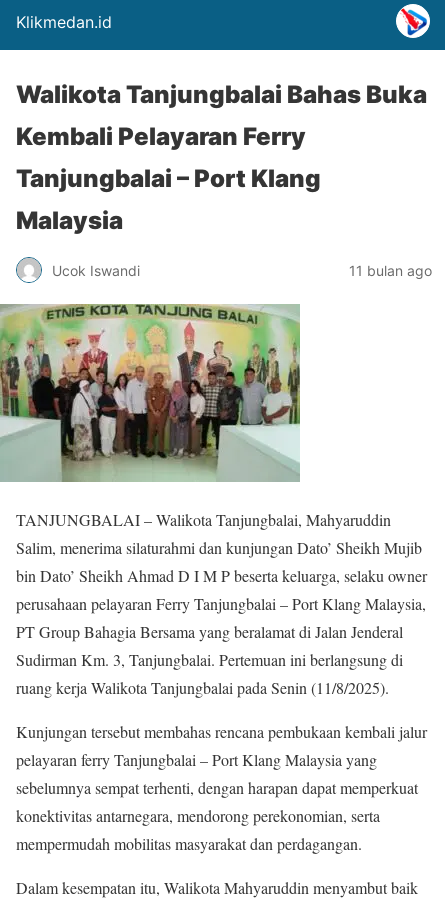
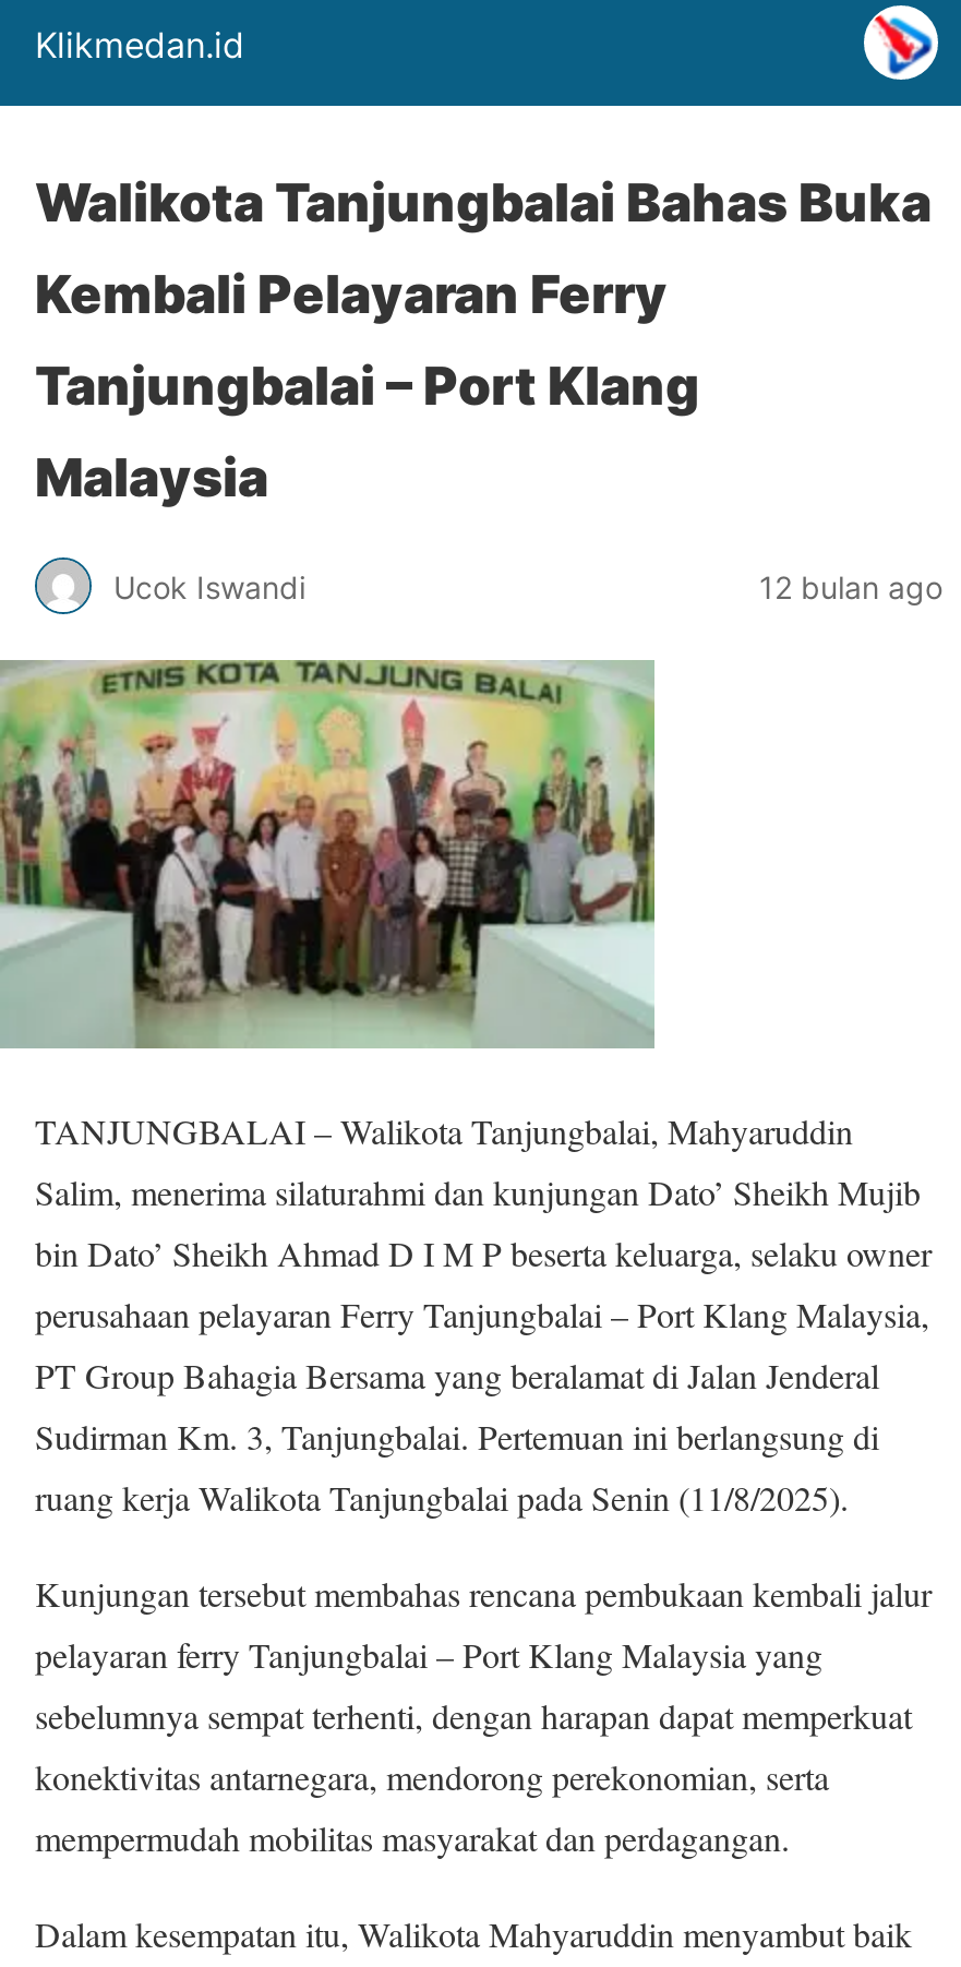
- 11 bulan ago
+ 12 bulan ago
